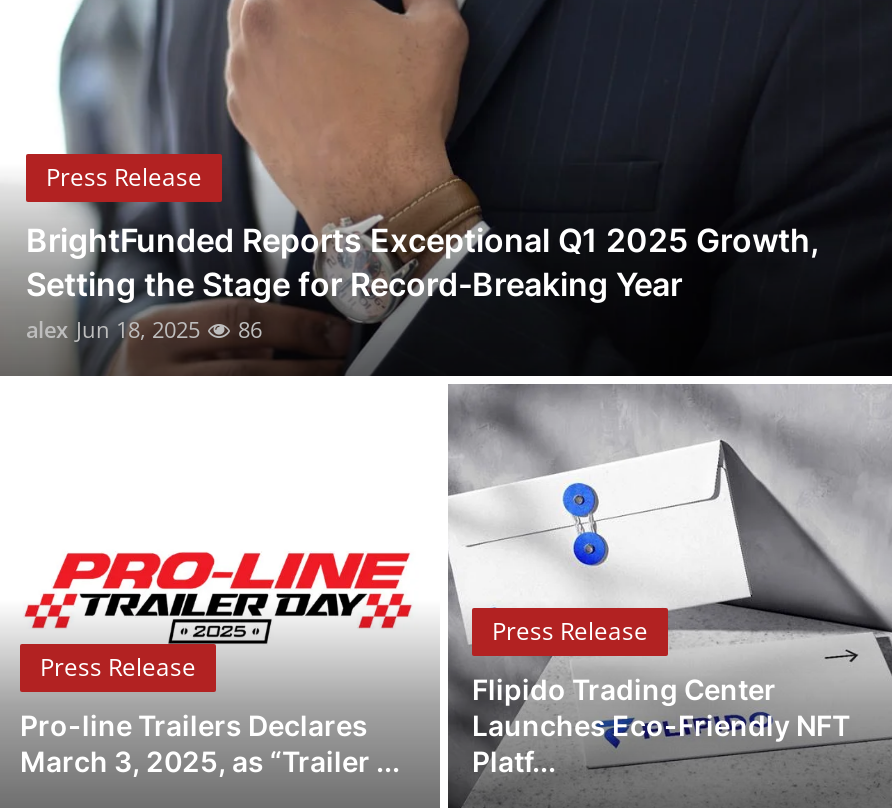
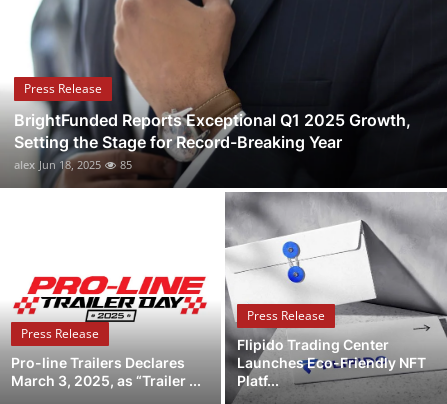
- 86
+ 85
